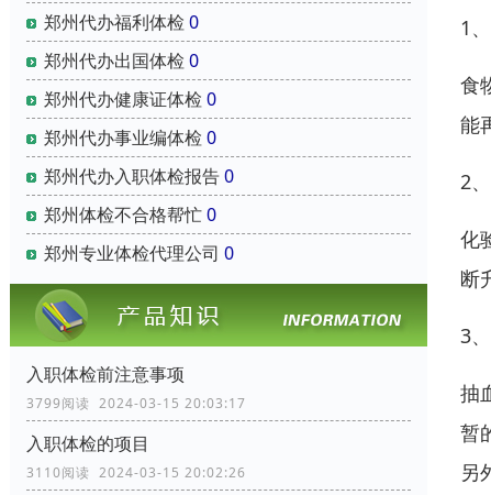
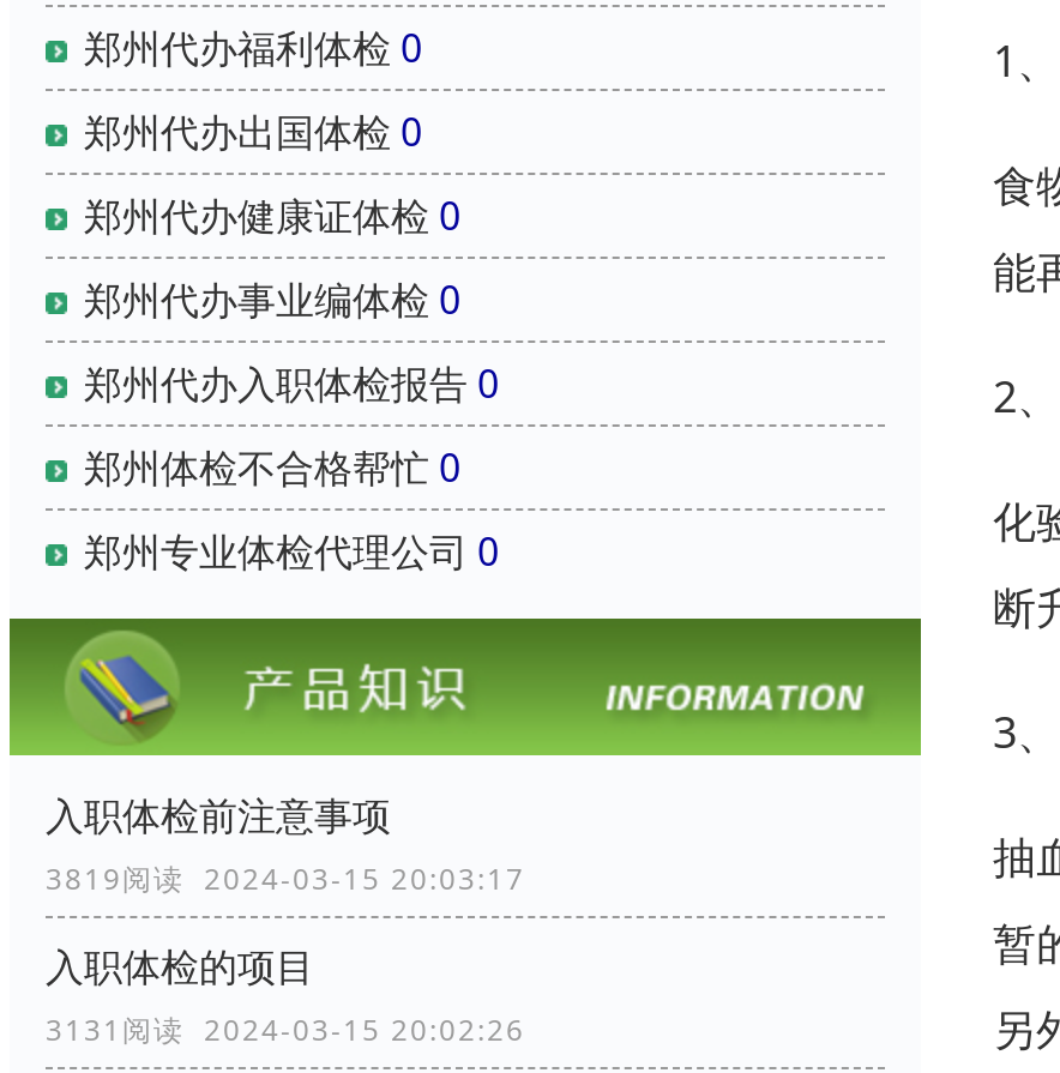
- 3799阅读 2024-03-15 20:03:17
+ 3819阅读 2024-03-15 20:03:17

- 3110阅读 2024-03-15 20:02:26
+ 3131阅读 2024-03-15 20:02:26
